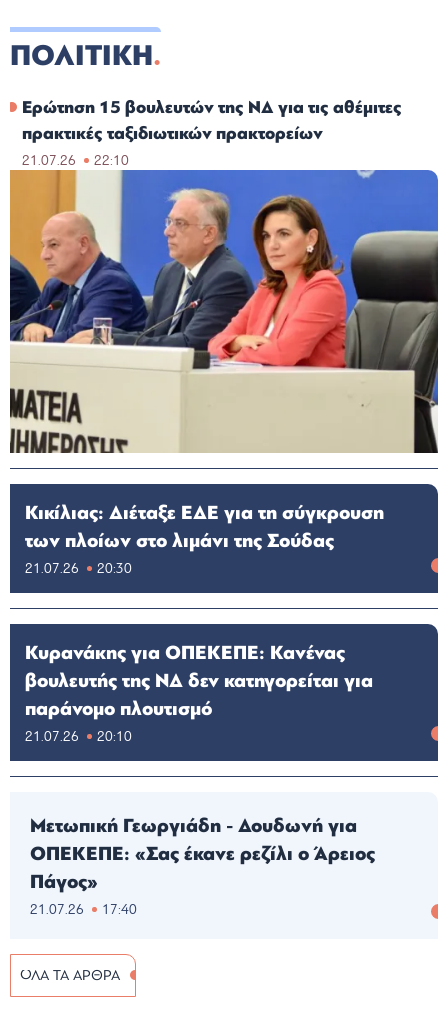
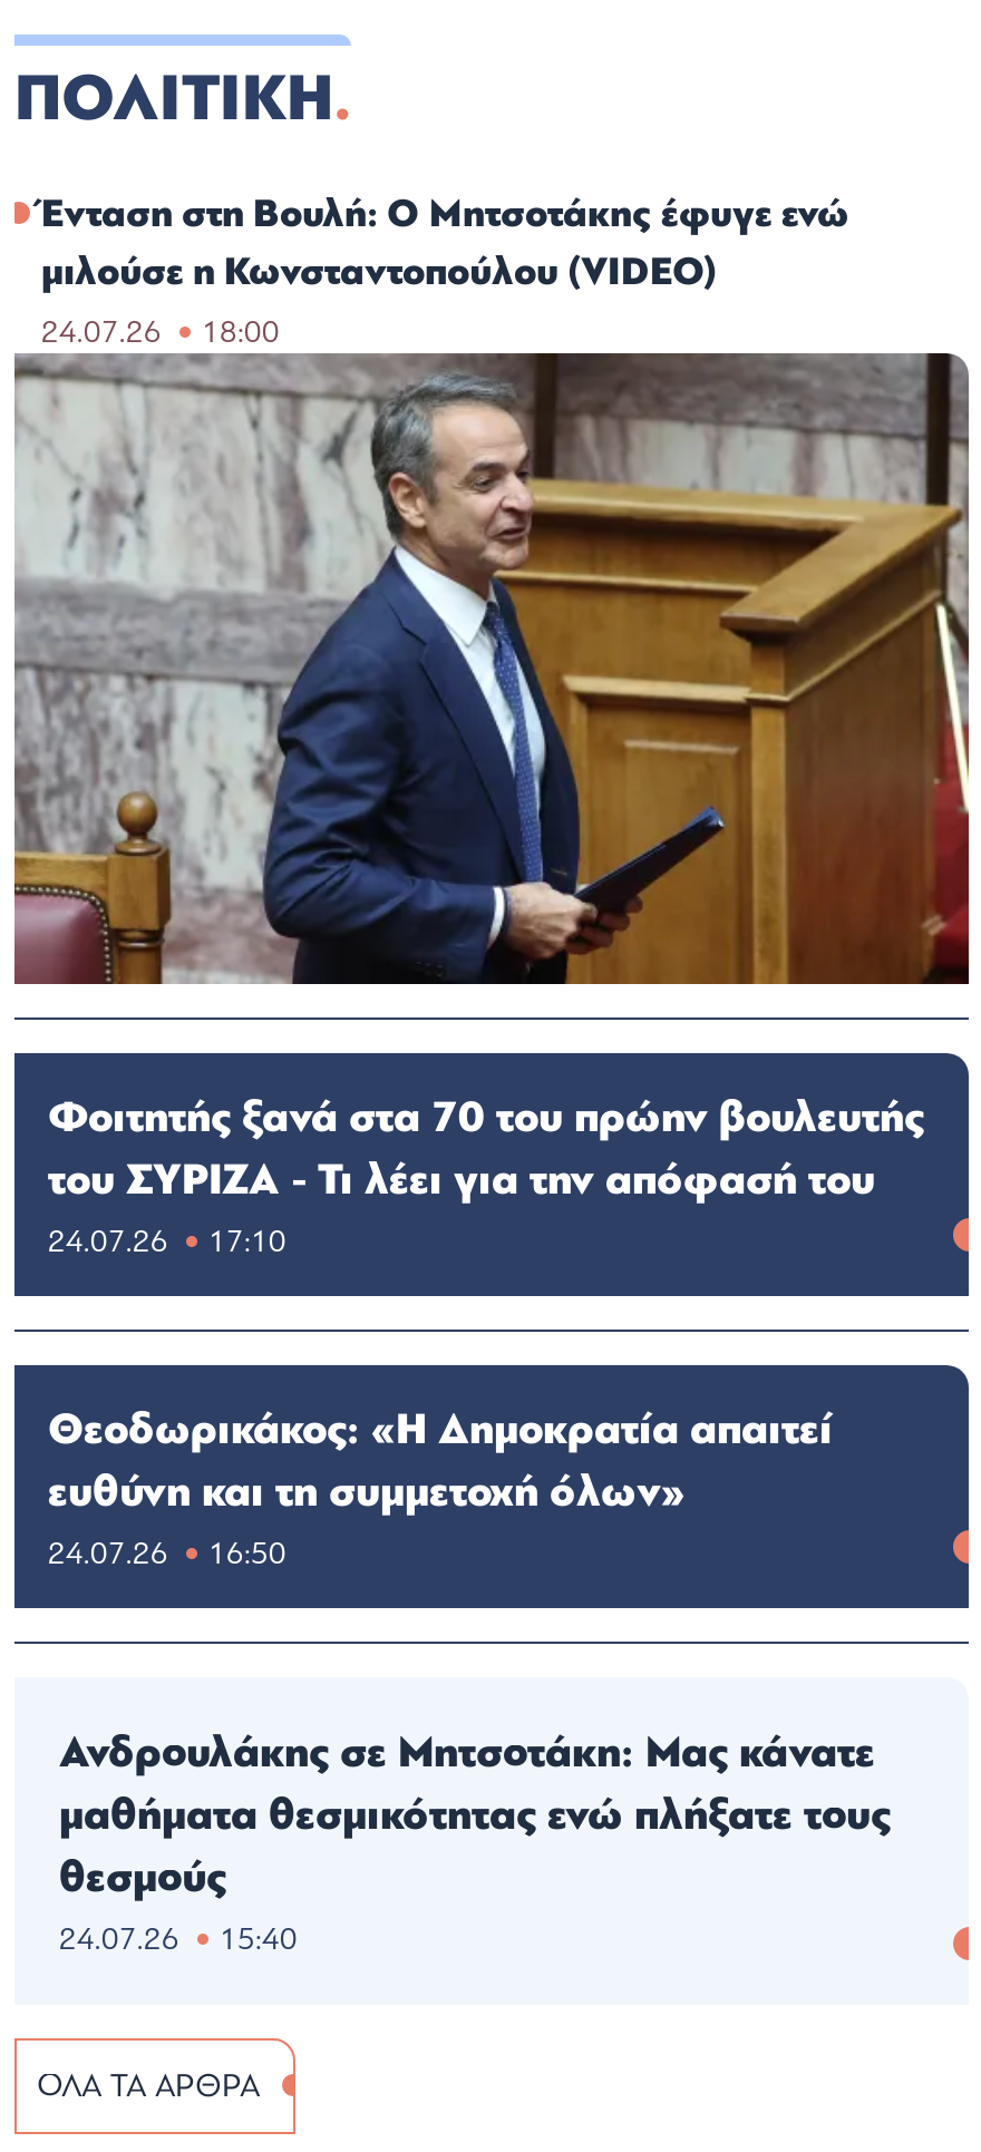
- [image]
- Ερώτηση 15 βουλευτών της ΝΔ για τις αθέμιτες
- πρακτικές ταξιδιωτικών πρακτορείων
- 21.07.26
- 22:10
+ [image]
+ Ένταση στη Βουλή: Ο Μητσοτάκης έφυγε ενώ
+ μιλούσε η Κωνσταντοπούλου (VIDEO)
+ 24.07.26
+ 18:00

- Κικίλιας: Διέταξε ΕΔΕ για τη σύγκρουση
- των πλοίων στο λιμάνι της Σούδας
- 21.07.26
- 20:30
+ Φοιτητής ξανά στα 70 του πρώην βουλευτής
+ του ΣΥΡΙΖΑ - Τι λέει για την απόφασή του
+ 24.07.26
+ 17:10

- Κυρανάκης για ΟΠΕΚΕΠΕ: Κανένας
- βουλευτής της ΝΔ δεν κατηγορείται για
- παράνομο πλουτισμό
- 21.07.26
- 20:10
+ Θεοδωρικάκος: «Η Δημοκρατία απαιτεί
+ ευθύνη και τη συμμετοχή όλων»
+ 24.07.26
+ 16:50

- Μετωπική Γεωργιάδη - Δουδωνή για
- ΟΠΕΚΕΠΕ: «Σας έκανε ρεζίλι ο Άρειος
- Πάγος»
- 21.07.26
- 17:40
+ Ανδρουλάκης σε Μητσοτάκη: Μας κάνατε
+ μαθήματα θεσμικότητας ενώ πλήξατε τους
+ θεσμούς
+ 24.07.26
+ 15:40
